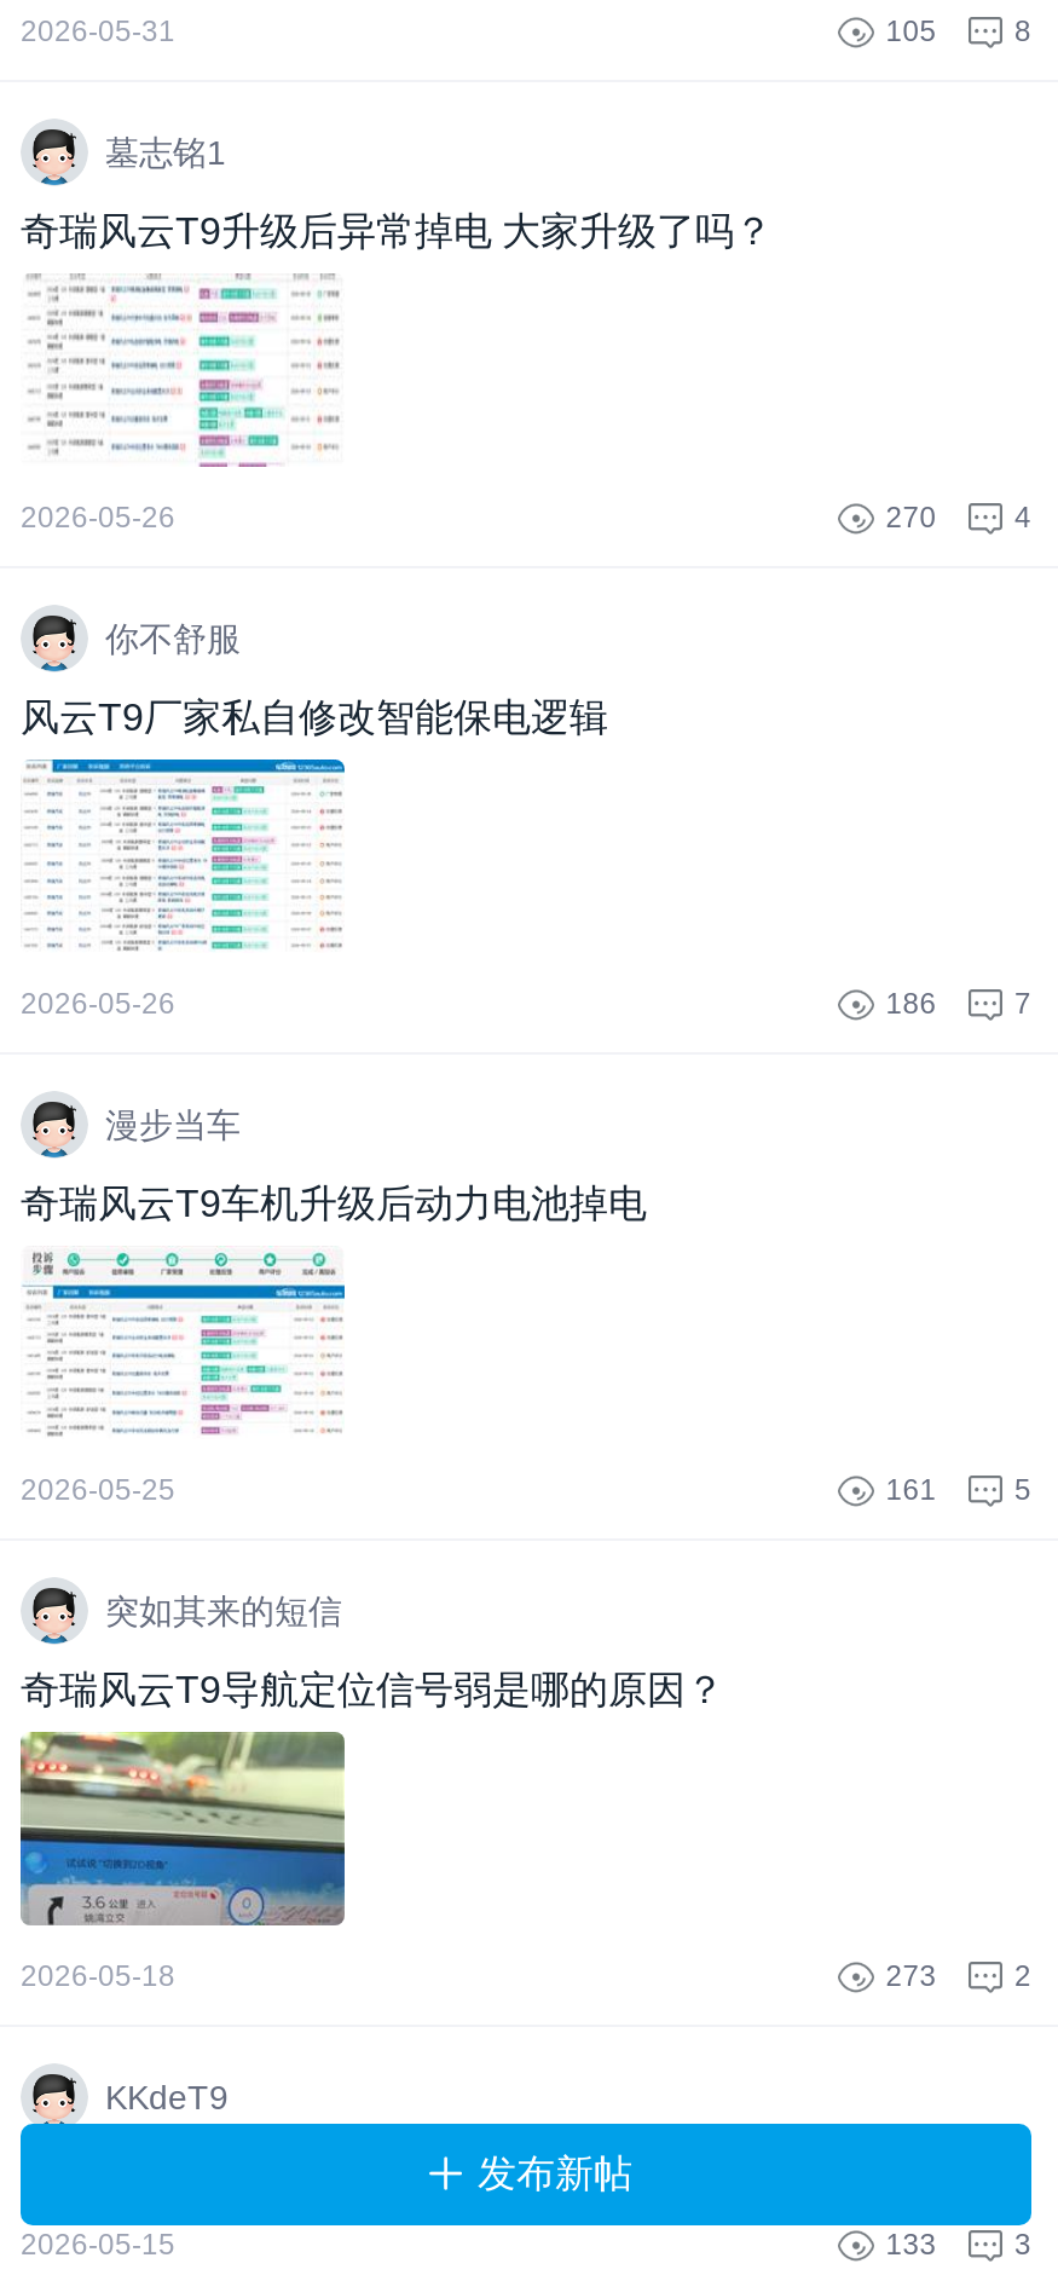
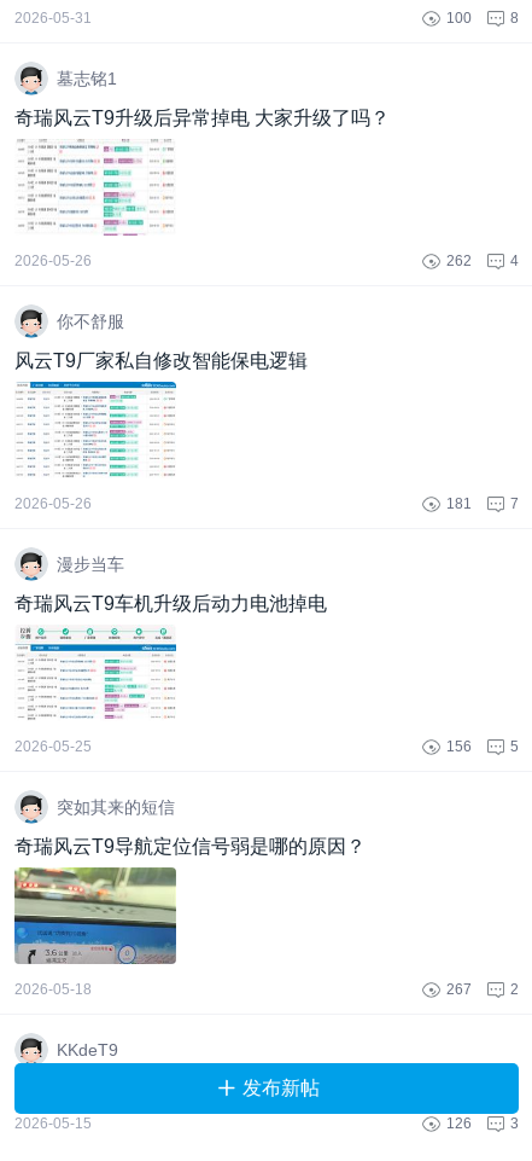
- 105
+ 100

- 270
+ 262

- 186
+ 181

- 161
+ 156

- 273
+ 267

- 133
+ 126
